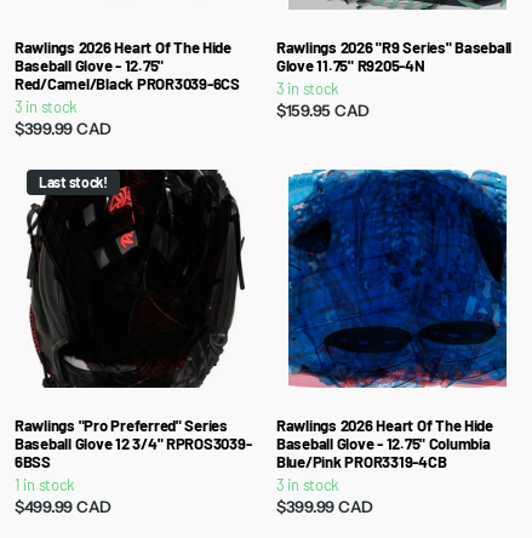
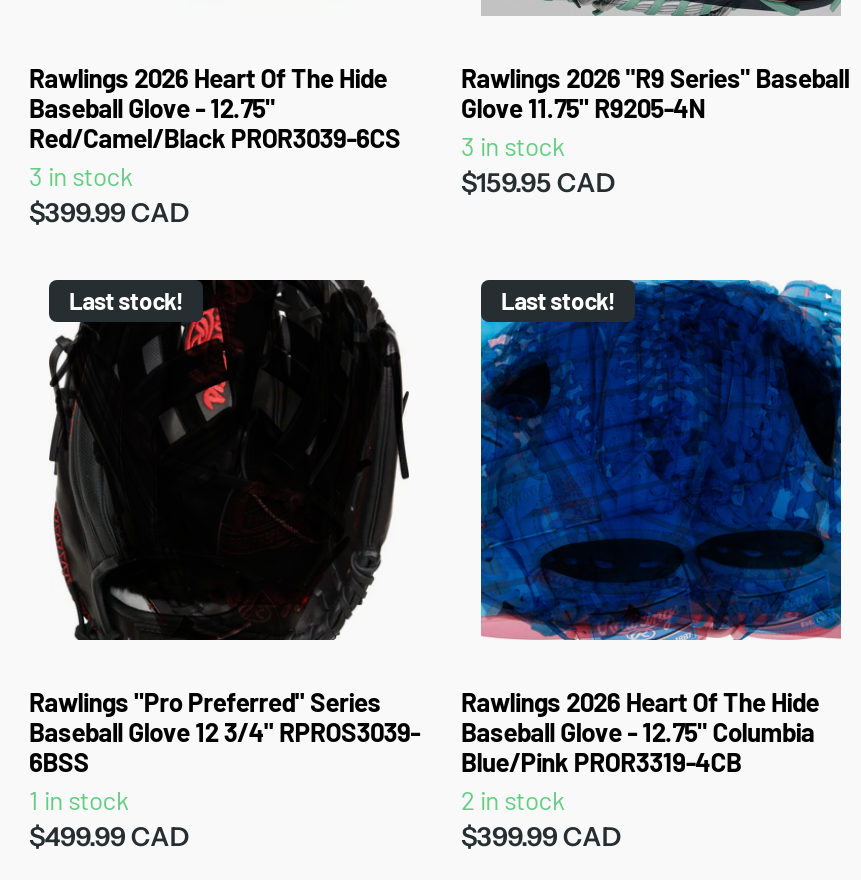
+ Last stock!

- 3 in stock
+ 2 in stock
